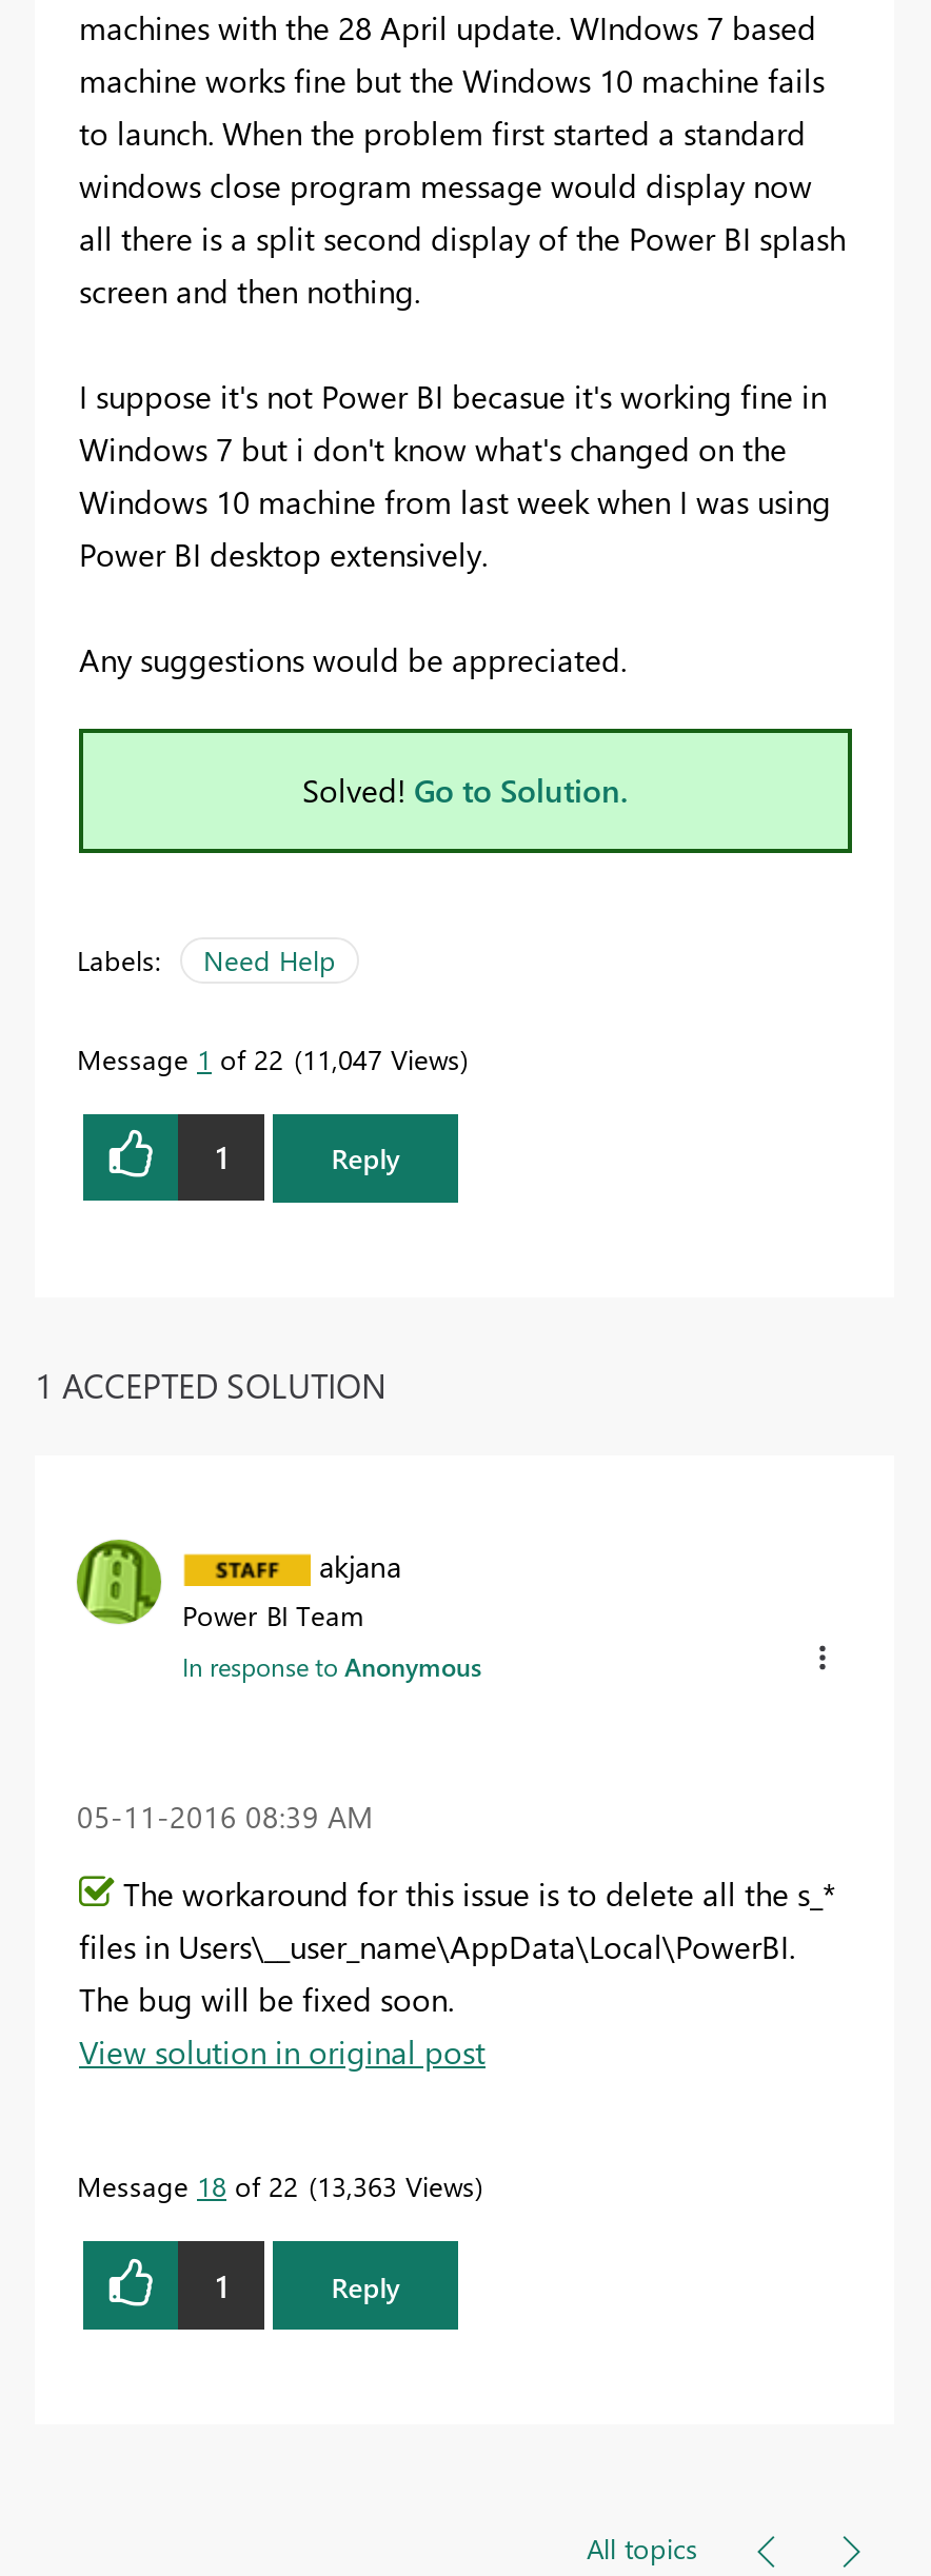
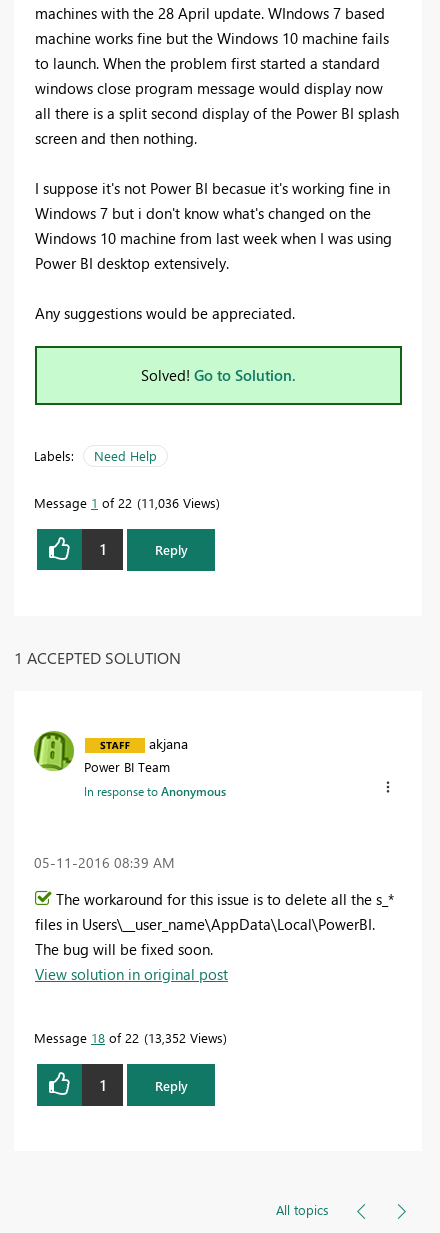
- Message 1 of 22 11,047 Views
+ Message 1 of 22 11,036 Views

- Message 18 of 22 13,363 Views
+ Message 18 of 22 13,352 Views
